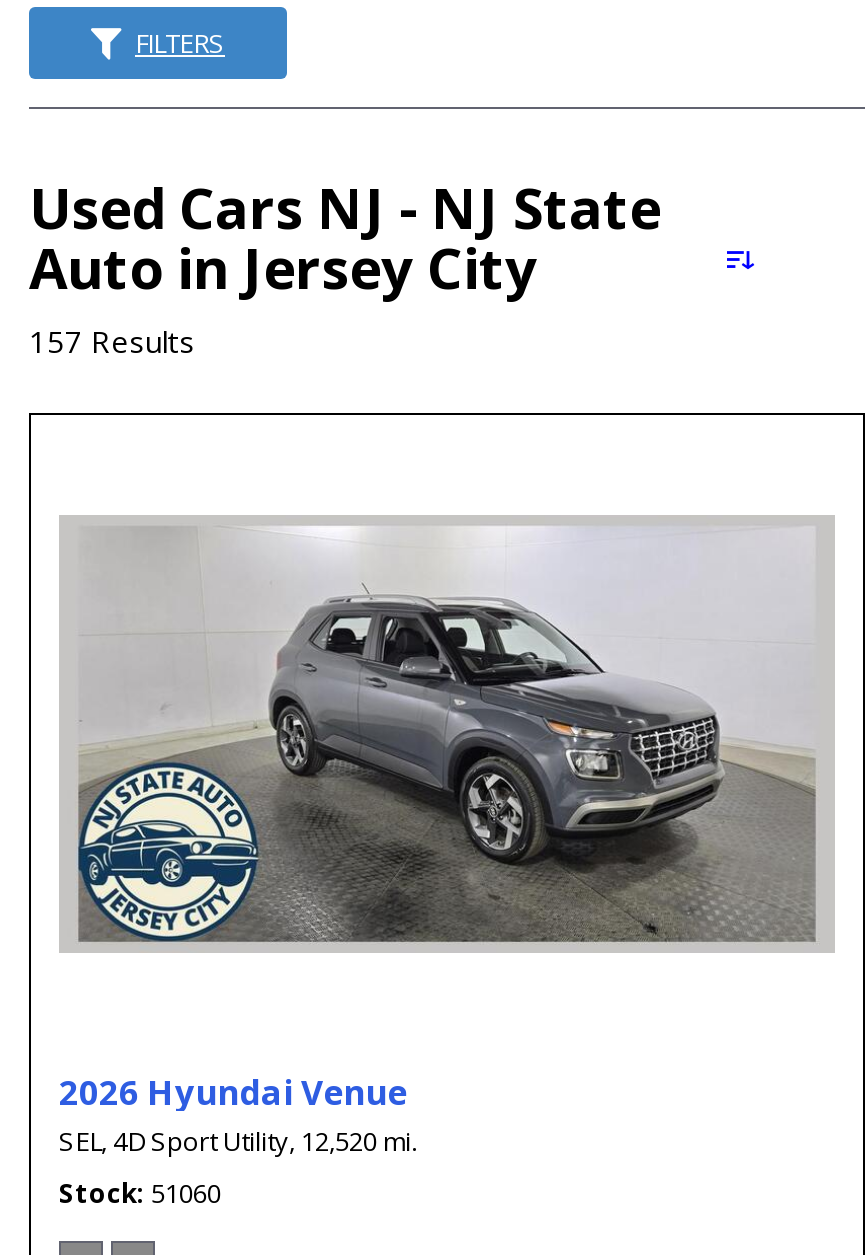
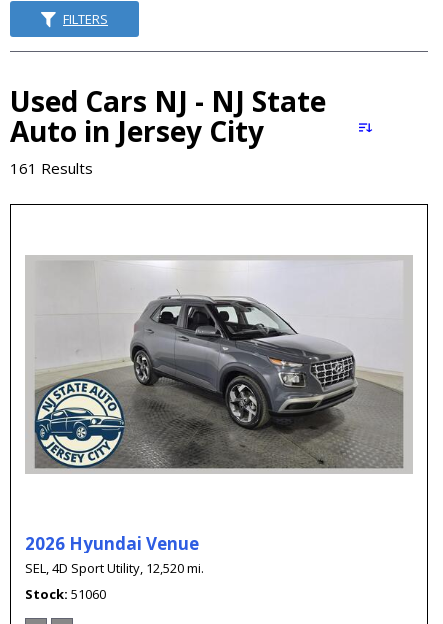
- 157 Results
+ 161 Results
